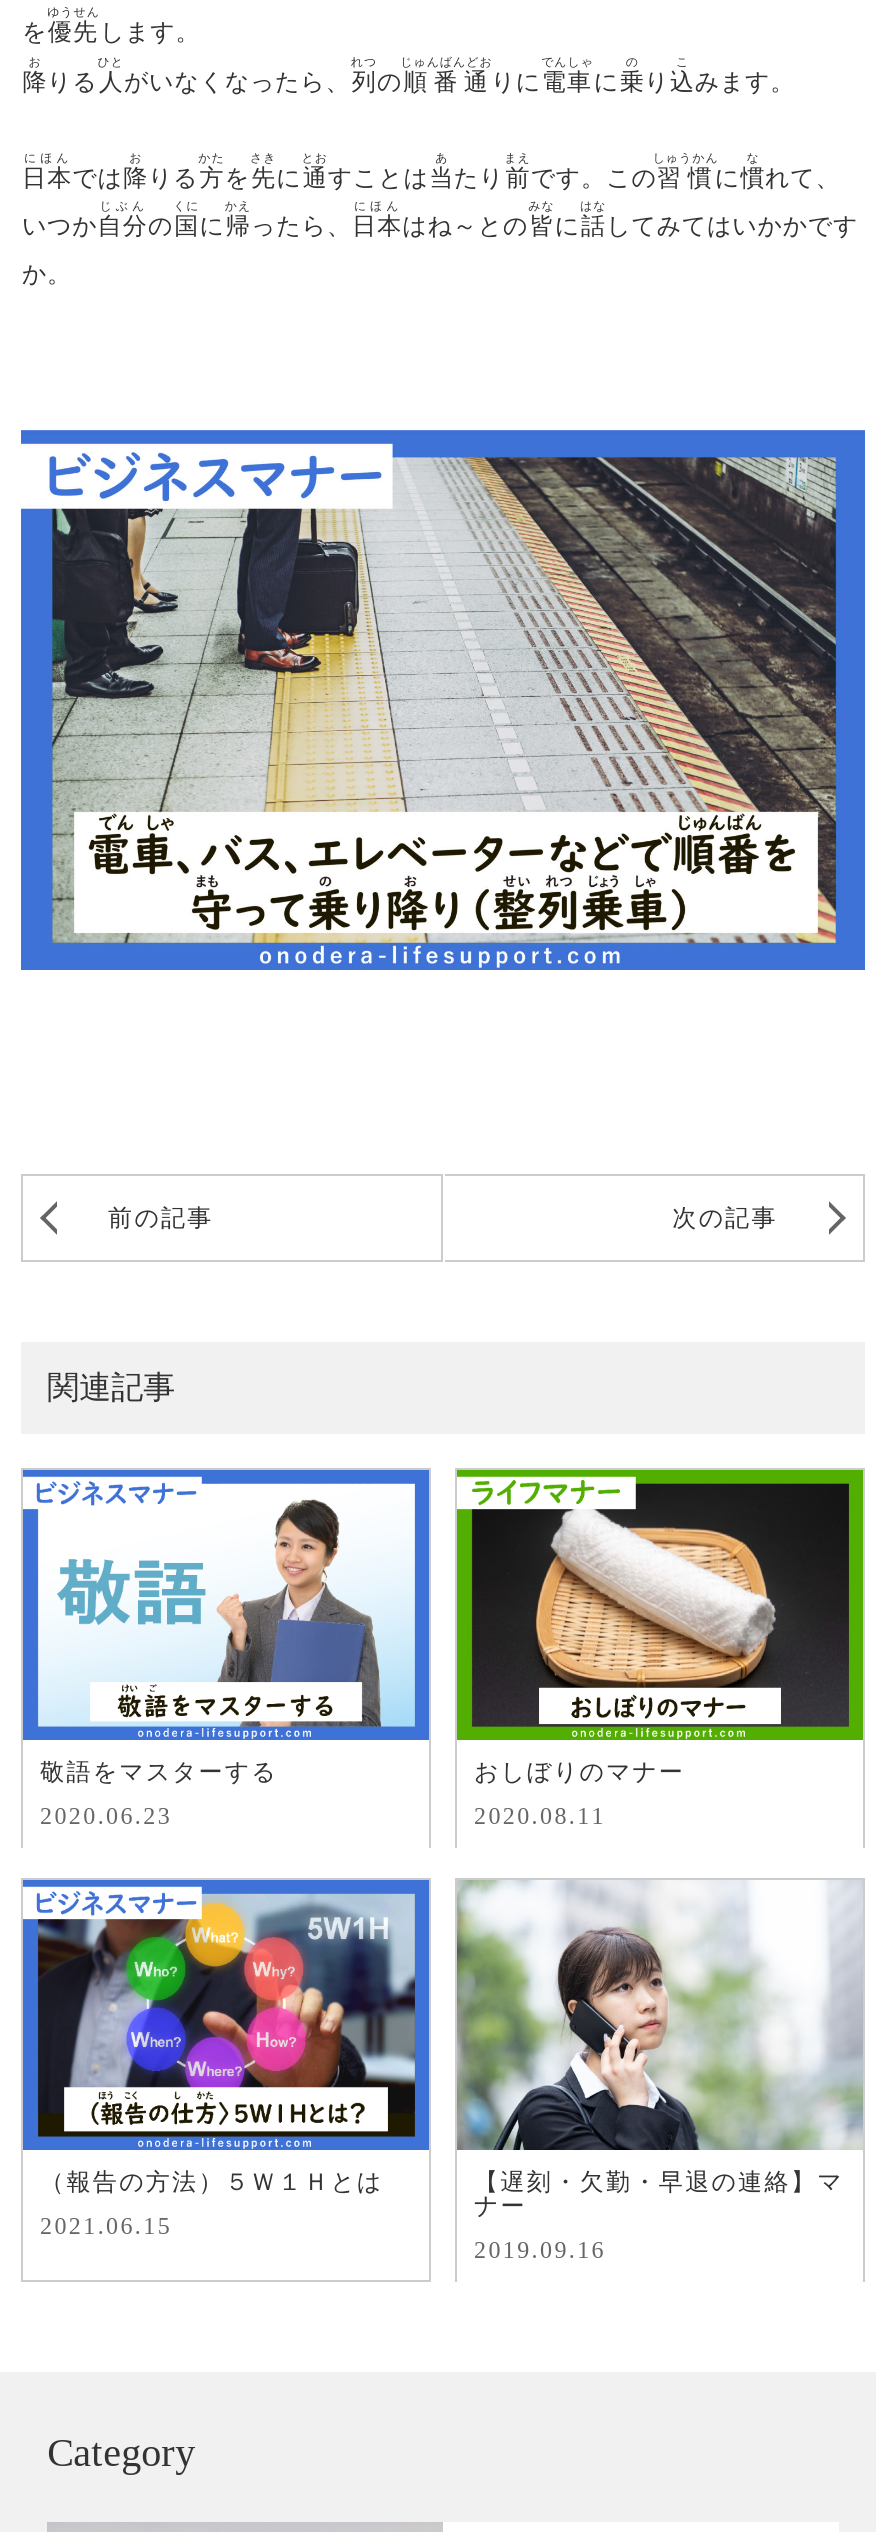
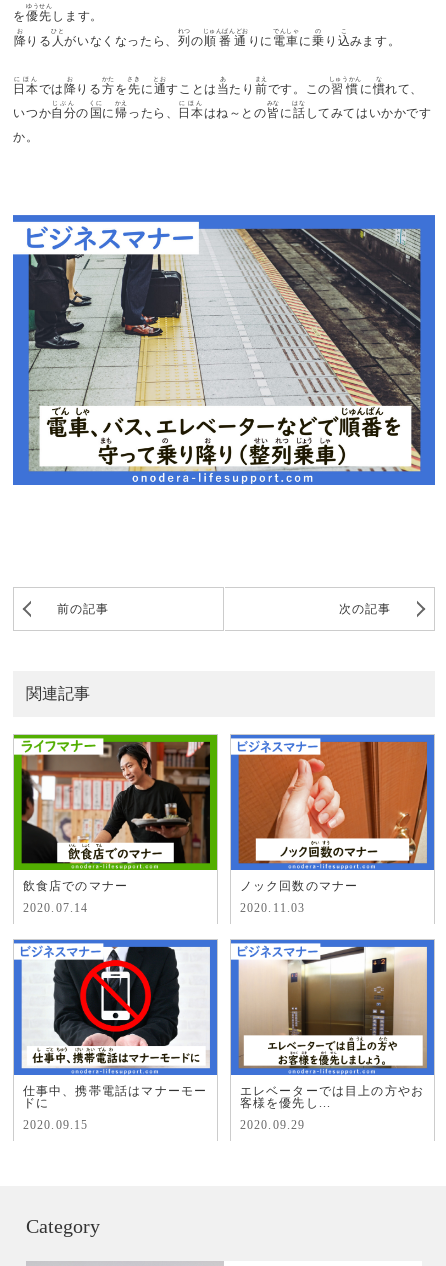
- [image]
- 敬語をマスターする
+ [image]
+ 飲食店でのマナー

- [image]
- おしぼりのマナー
+ [image]
+ ノック回数のマナー

- 2020.06.23
+ 2020.07.14

- 2020.08.11
+ 2020.11.03

- [image]
- 【遅刻・欠勤・早退の連絡】マ
- ナー
+ [image]
+ エレベーターでは目上の方やお
+ 客様を優先し...

- [image]
- （報告の方法）５Ｗ１Ｈとは
+ [image]
+ 仕事中、携帯電話はマナーモー
+ ドに

- 2021.06.15
+ 2020.09.15

- 2019.09.16
+ 2020.09.29
